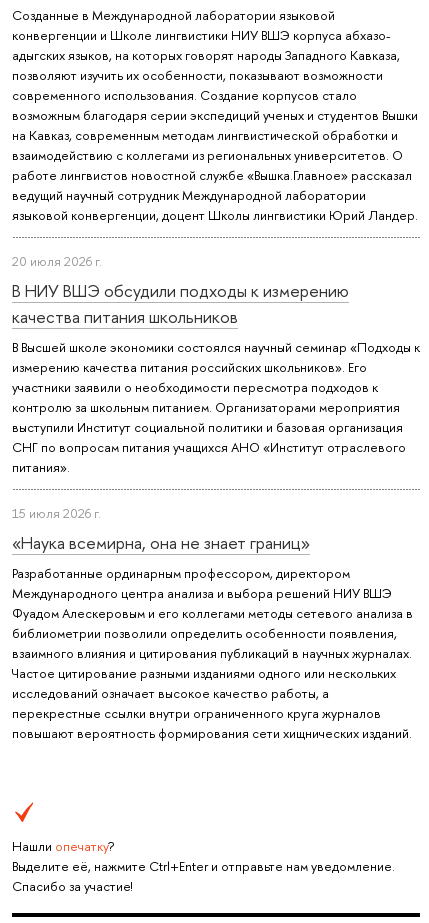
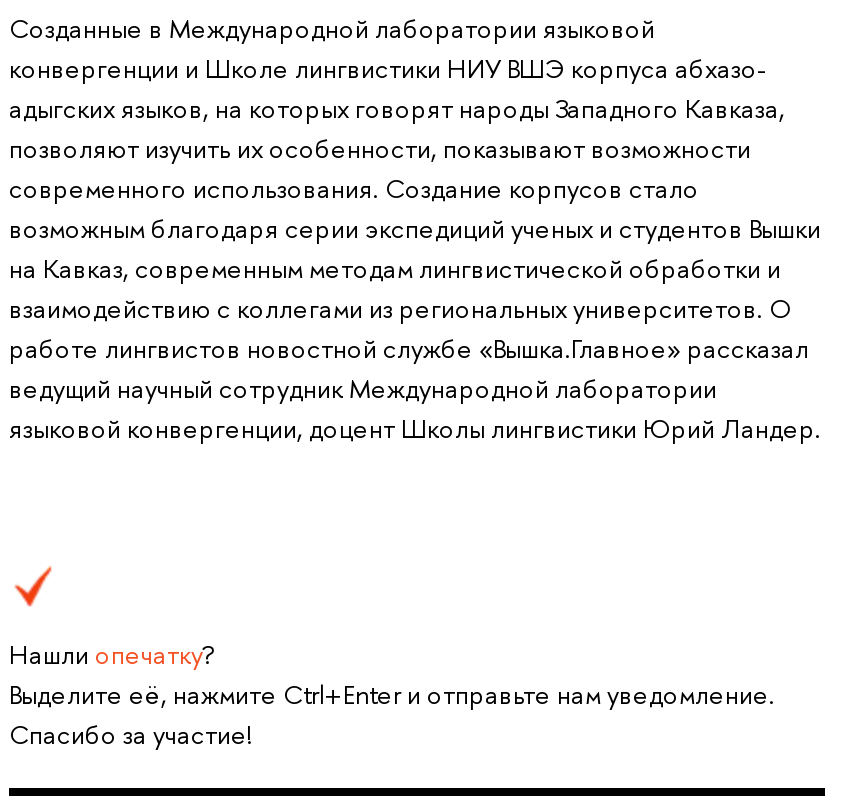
- 20 июля 2026 г.
- В НИУ ВШЭ обсудили подходы к измерению
- качества питания школьников
- В Высшей школе экономики состоялся научный семинар «Подходы к
- измерению качества питания российских школьников». Его
- участники заявили о необходимости пересмотра подходов к
- контролю за школьным питанием. Организаторами мероприятия
- выступили Институт социальной политики и базовая организация
- СНГ по вопросам питания учащихся АНО «Институт отраслевого
- питания».
- 15 июля 2026 г.
- «Наука всемирна, она не знает границ»
- Разработанные ординарным профессором, директором
- Международного центра анализа и выбора решений НИУ ВШЭ
- Фуадом Алескеровым и его коллегами методы сетевого анализа в
- библиометрии позволили определить особенности появления,
- взаимного влияния и цитирования публикаций в научных журналах.
- Частое цитирование разными изданиями одного или нескольких
- исследований означает высокое качество работы, а
- перекрестные ссылки внутри ограниченного круга журналов
- повышают вероятность формирования сети хищнических изданий.
